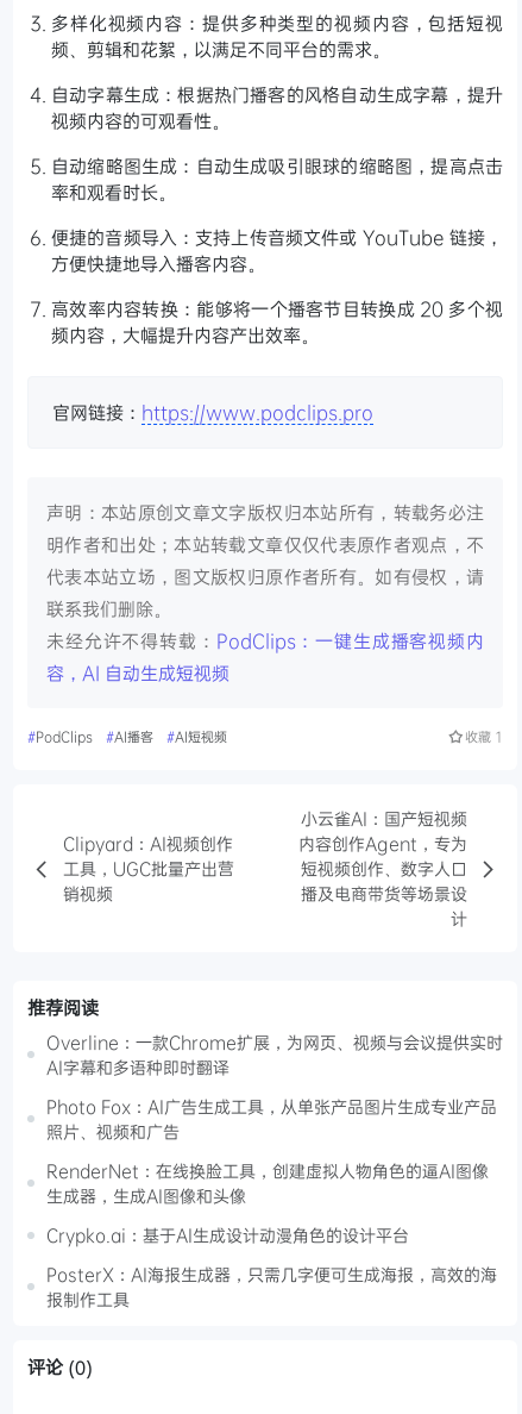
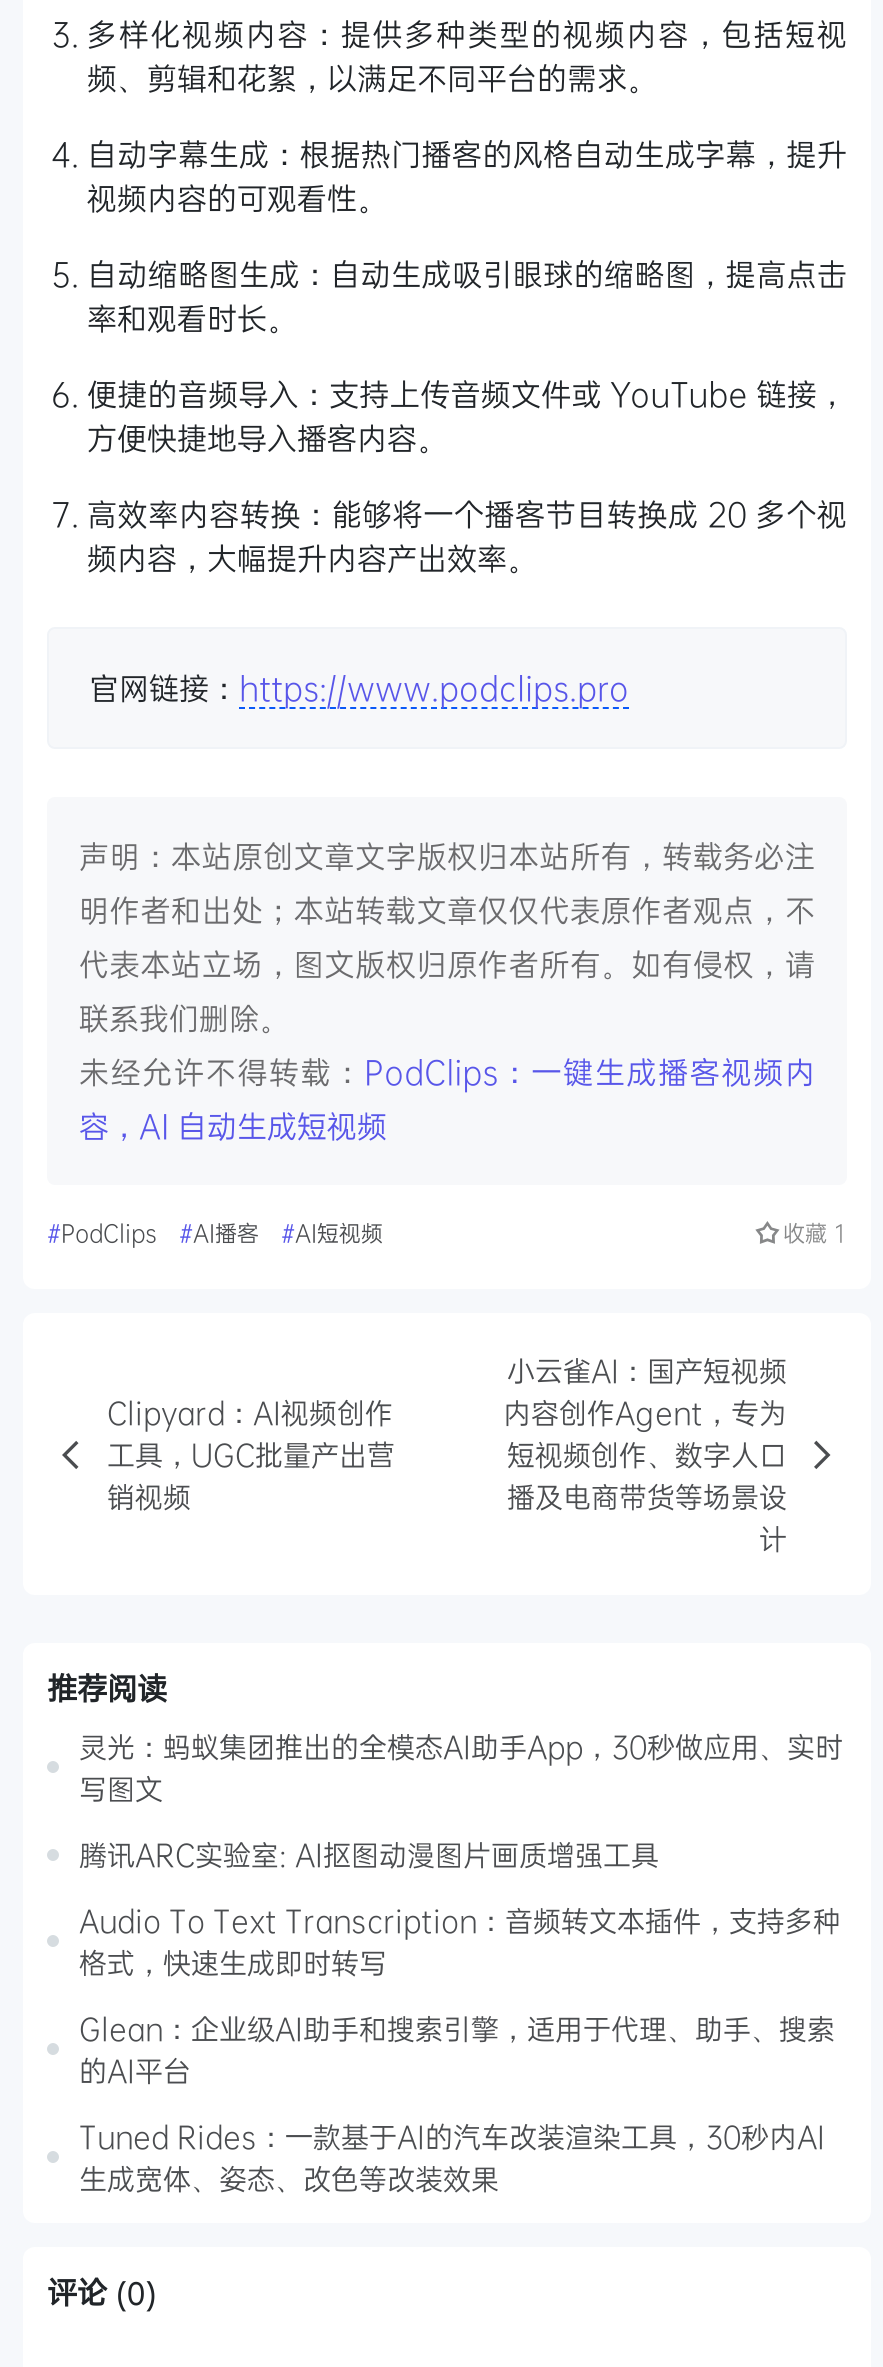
- Overline：一款Chrome扩展，为网页、视频与会议提供实时
- AI字幕和多语种即时翻译
+ 灵光：蚂蚁集团推出的全模态AI助手App，30秒做应用、实时
+ 写图文

- Photo Fox：AI广告生成工具，从单张产品图片生成专业产品
- 照片、视频和广告
+ 腾讯ARC实验室: AI抠图动漫图片画质增强工具

- RenderNet：在线换脸工具，创建虚拟人物角色的逼AI图像
- 生成器，生成AI图像和头像
+ Audio To Text Transcription：音频转文本插件，支持多种
+ 格式，快速生成即时转写

- Crypko.ai：基于AI生成设计动漫角色的设计平台
+ Glean：企业级AI助手和搜索引擎，适用于代理、助手、搜索
+ 的AI平台

- PosterX：AI海报生成器，只需几字便可生成海报，高效的海
- 报制作工具
+ Tuned Rides：一款基于AI的汽车改装渲染工具，30秒内AI
+ 生成宽体、姿态、改色等改装效果
